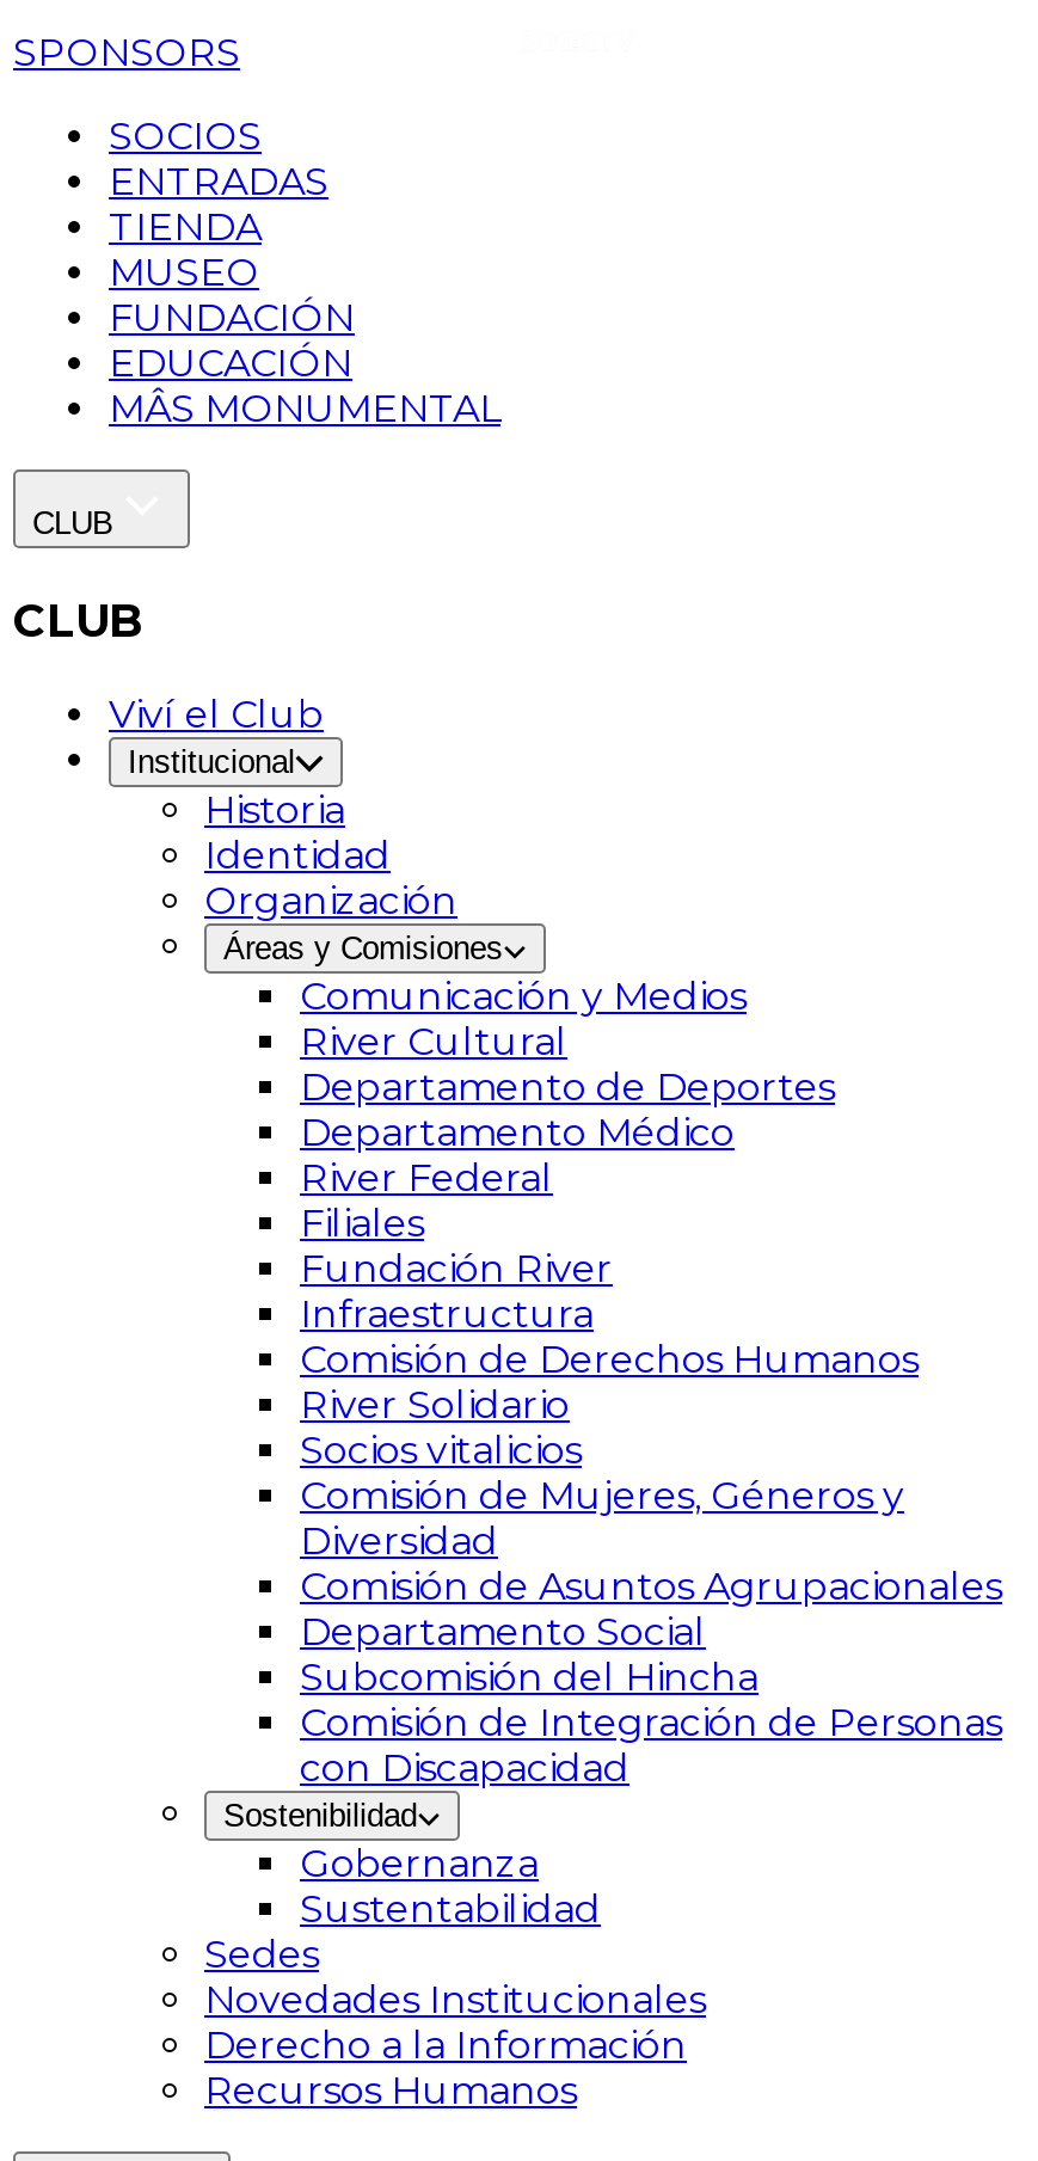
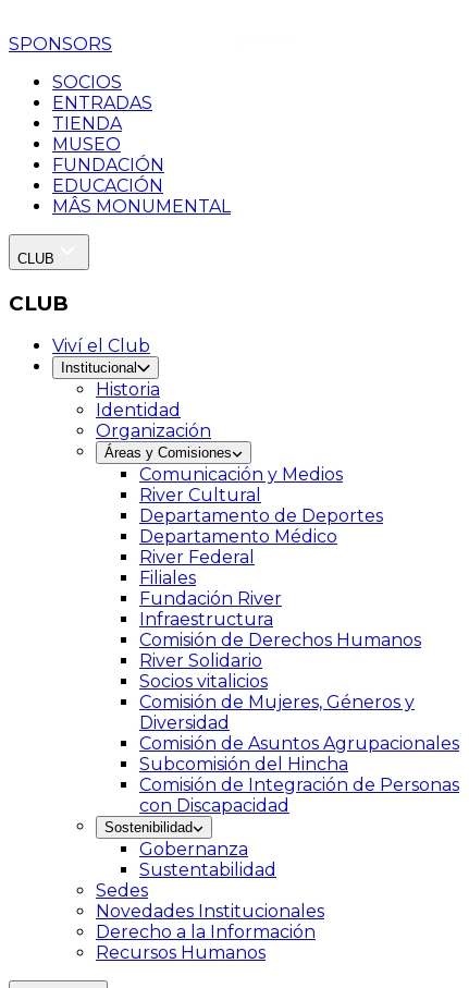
- Departamento Social
